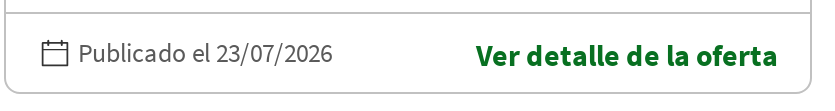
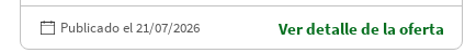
- Publicado el 23/07/2026
+ Publicado el 21/07/2026
